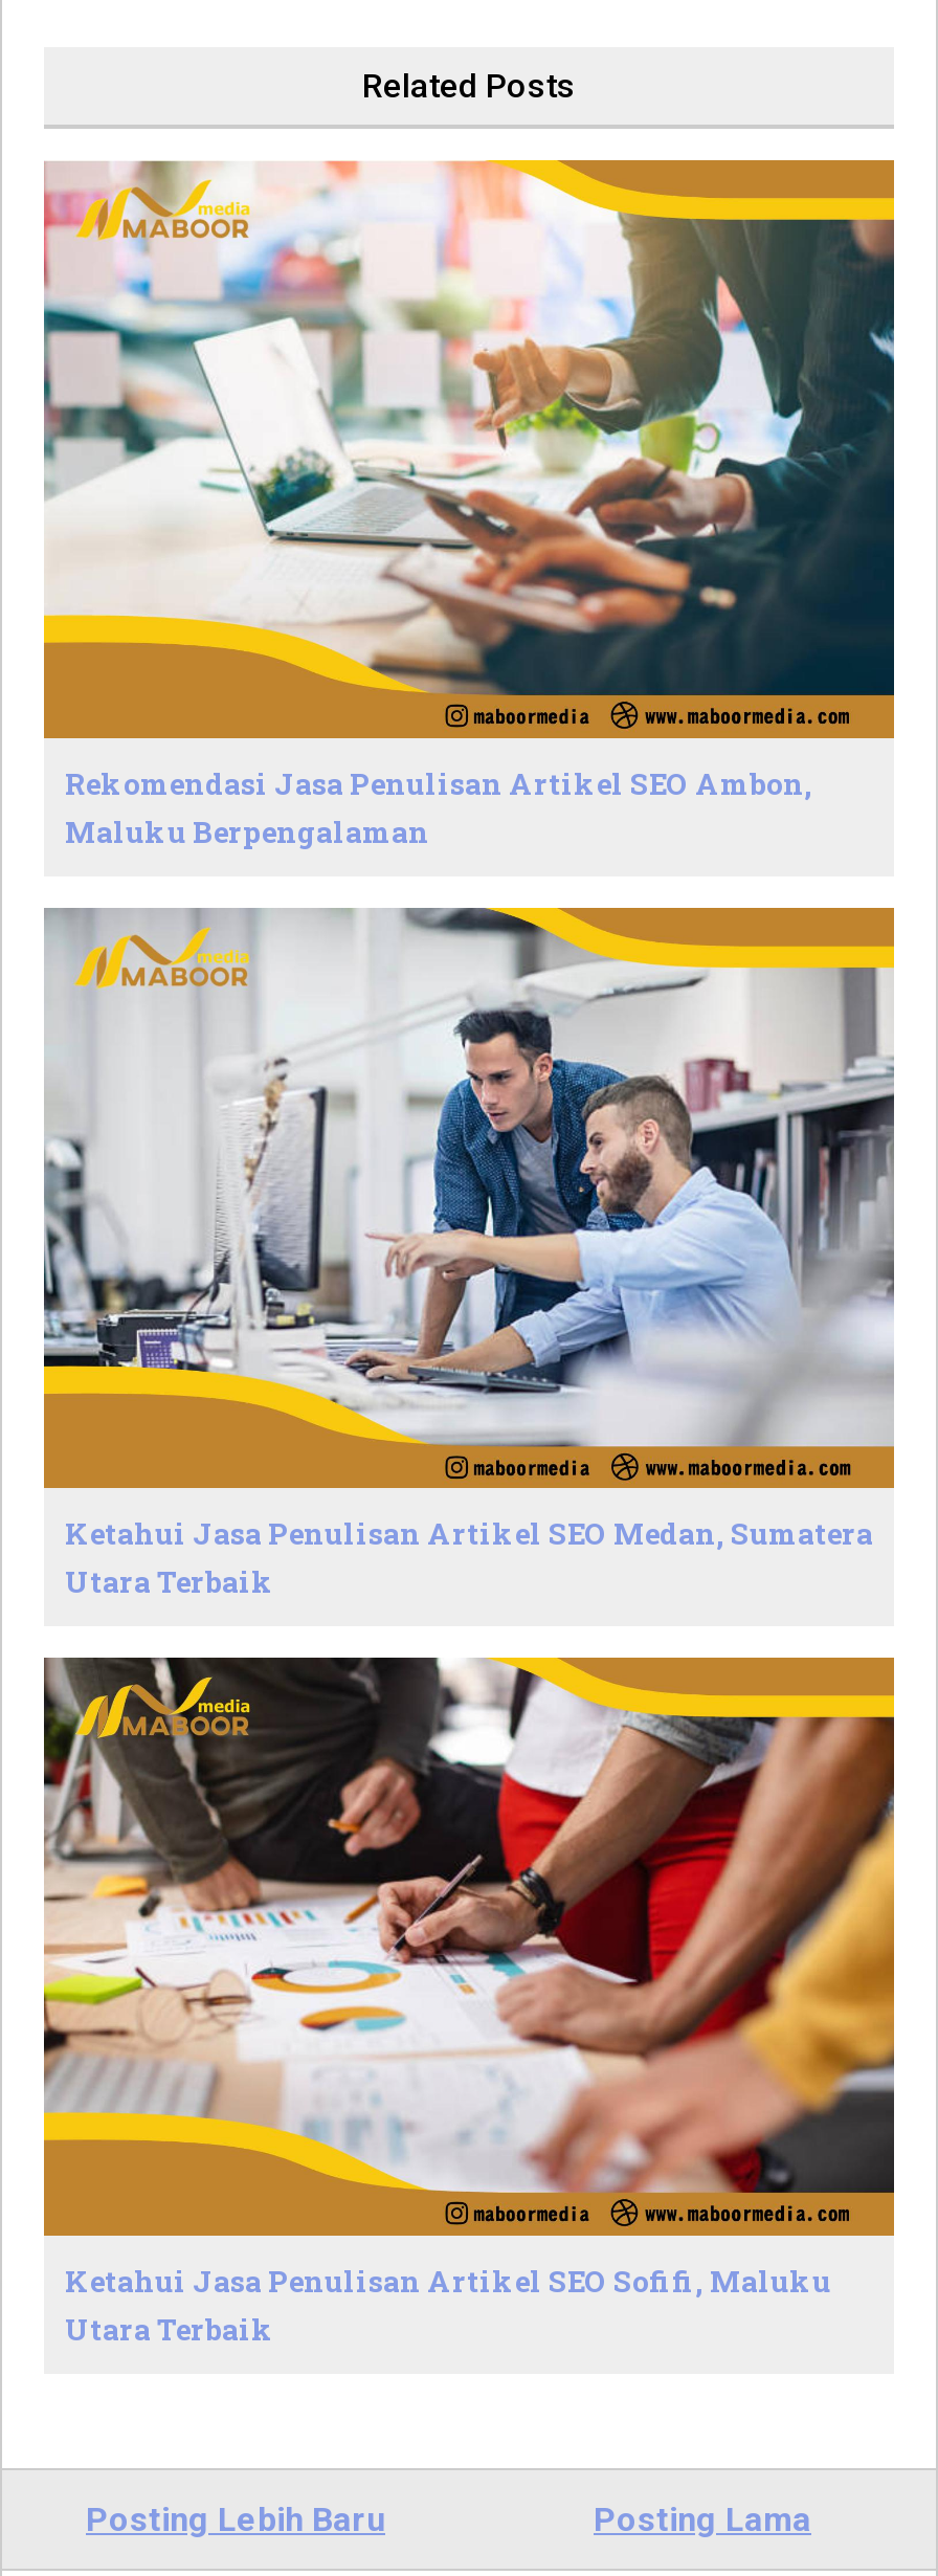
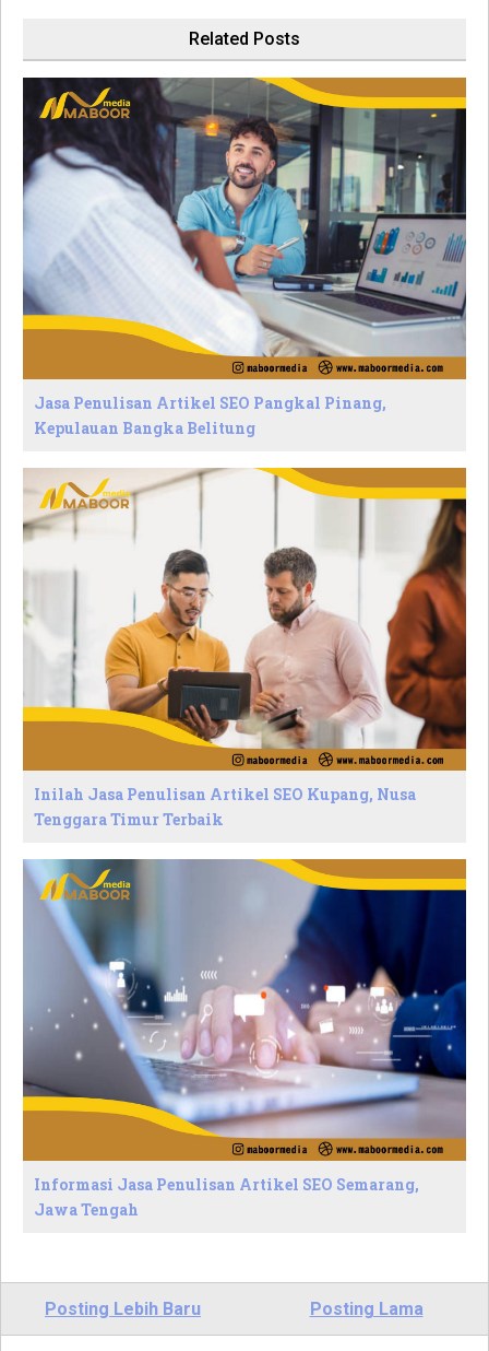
- [image]
- Rekomendasi Jasa Penulisan Artikel SEO Ambon,
- Maluku Berpengalaman
+ [image]
+ Jasa Penulisan Artikel SEO Pangkal Pinang,
+ Kepulauan Bangka Belitung

- [image]
- Ketahui Jasa Penulisan Artikel SEO Medan, Sumatera
- Utara Terbaik
+ [image]
+ Inilah Jasa Penulisan Artikel SEO Kupang, Nusa
+ Tenggara Timur Terbaik

- [image]
- Ketahui Jasa Penulisan Artikel SEO Sofifi, Maluku
- Utara Terbaik
+ [image]
+ Informasi Jasa Penulisan Artikel SEO Semarang,
+ Jawa Tengah
